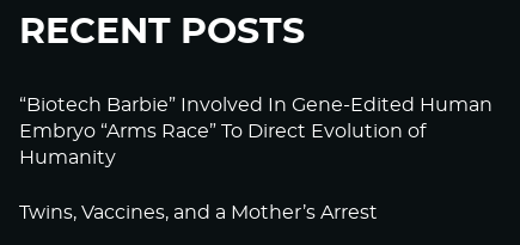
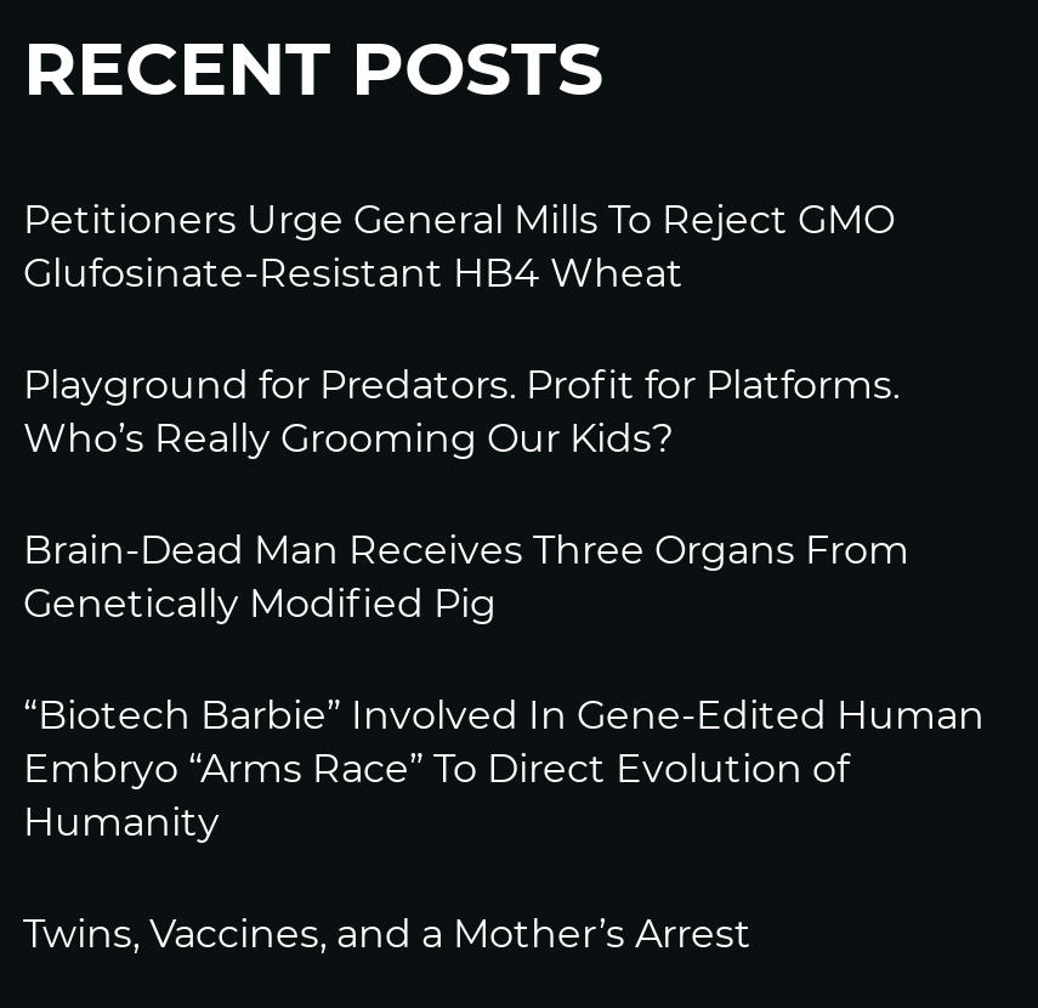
+ Petitioners Urge General Mills To Reject GMO
+ Glufosinate-Resistant HB4 Wheat
+ Playground for Predators. Profit for Platforms.
+ Who’s Really Grooming Our Kids?
+ Brain-Dead Man Receives Three Organs From
+ Genetically Modified Pig
